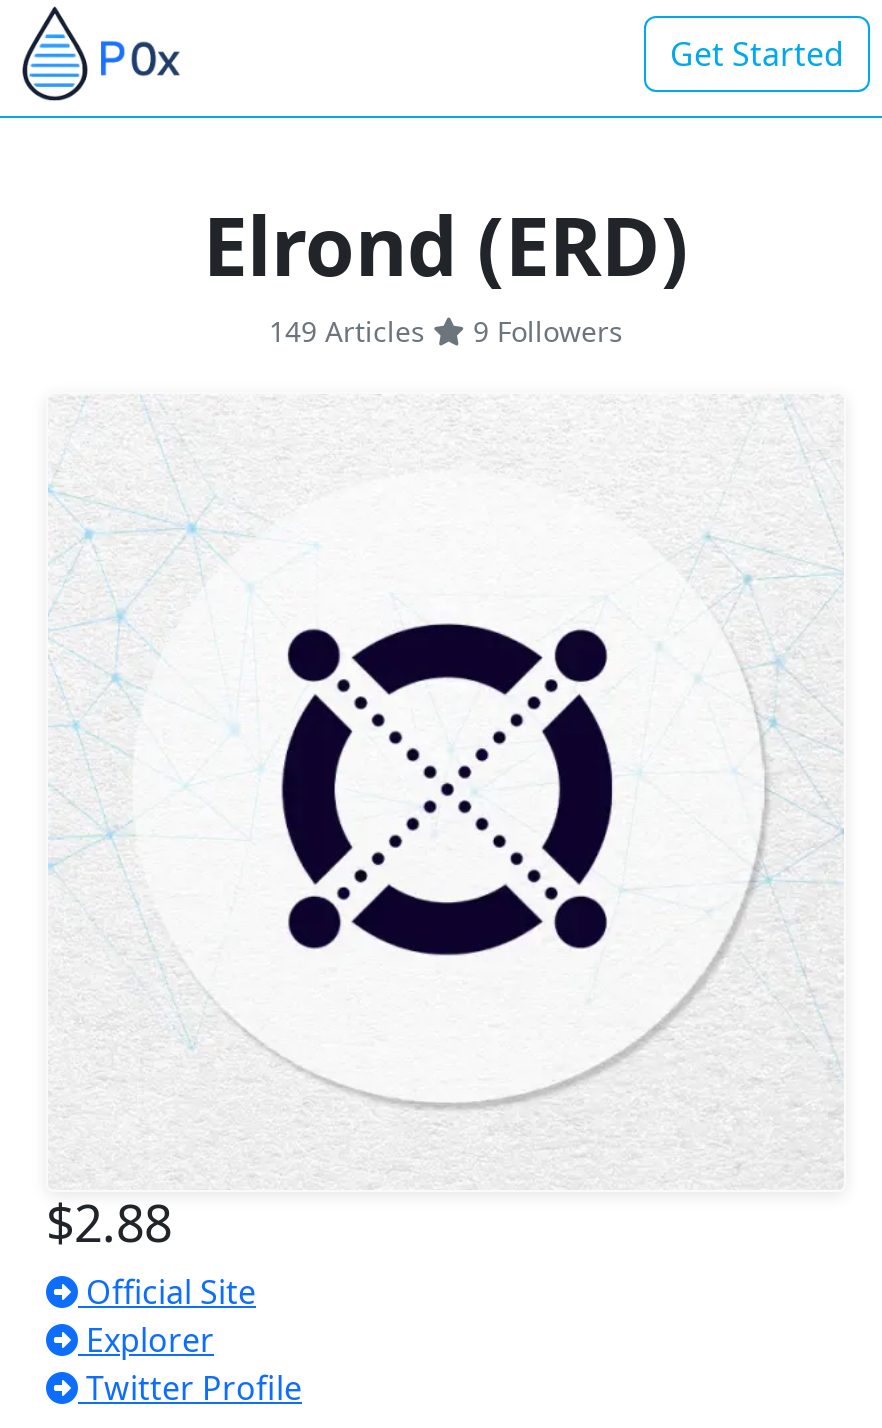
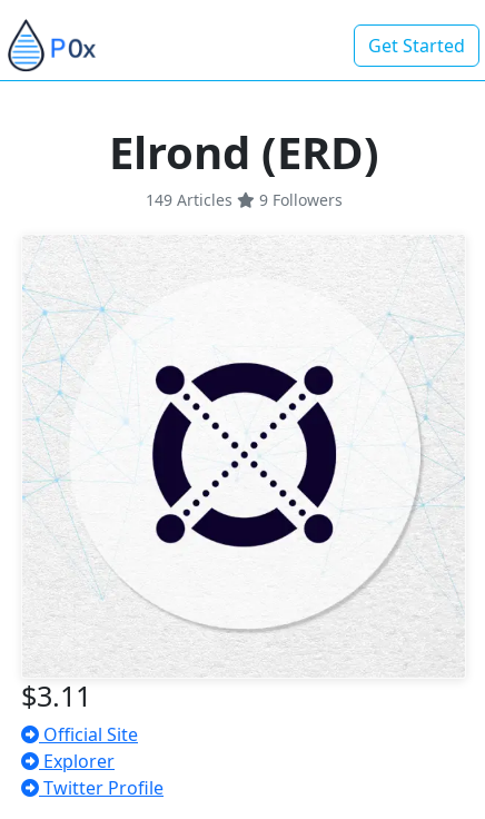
- $2.88
+ $3.11
